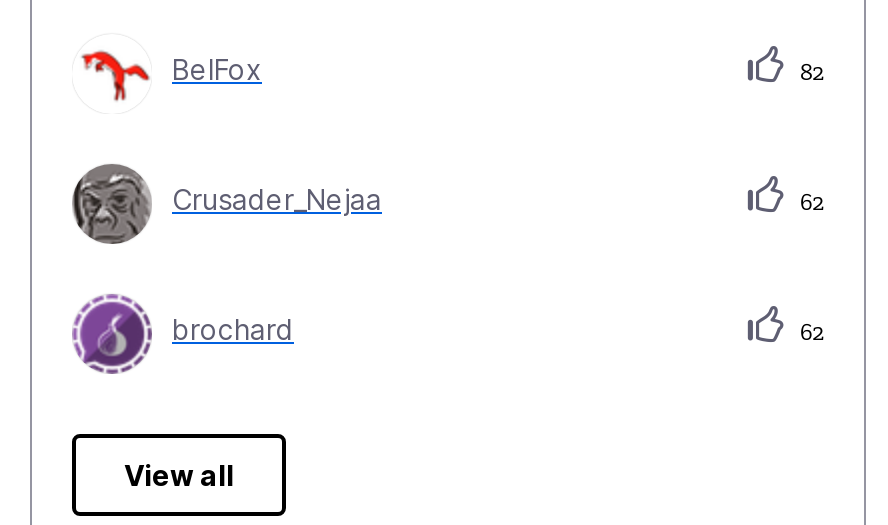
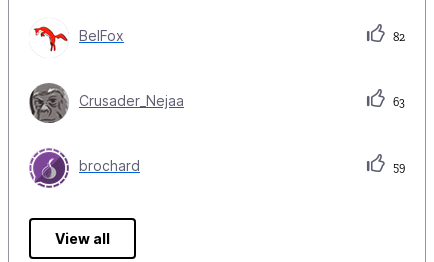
- 62
+ 63

- 62
+ 59
